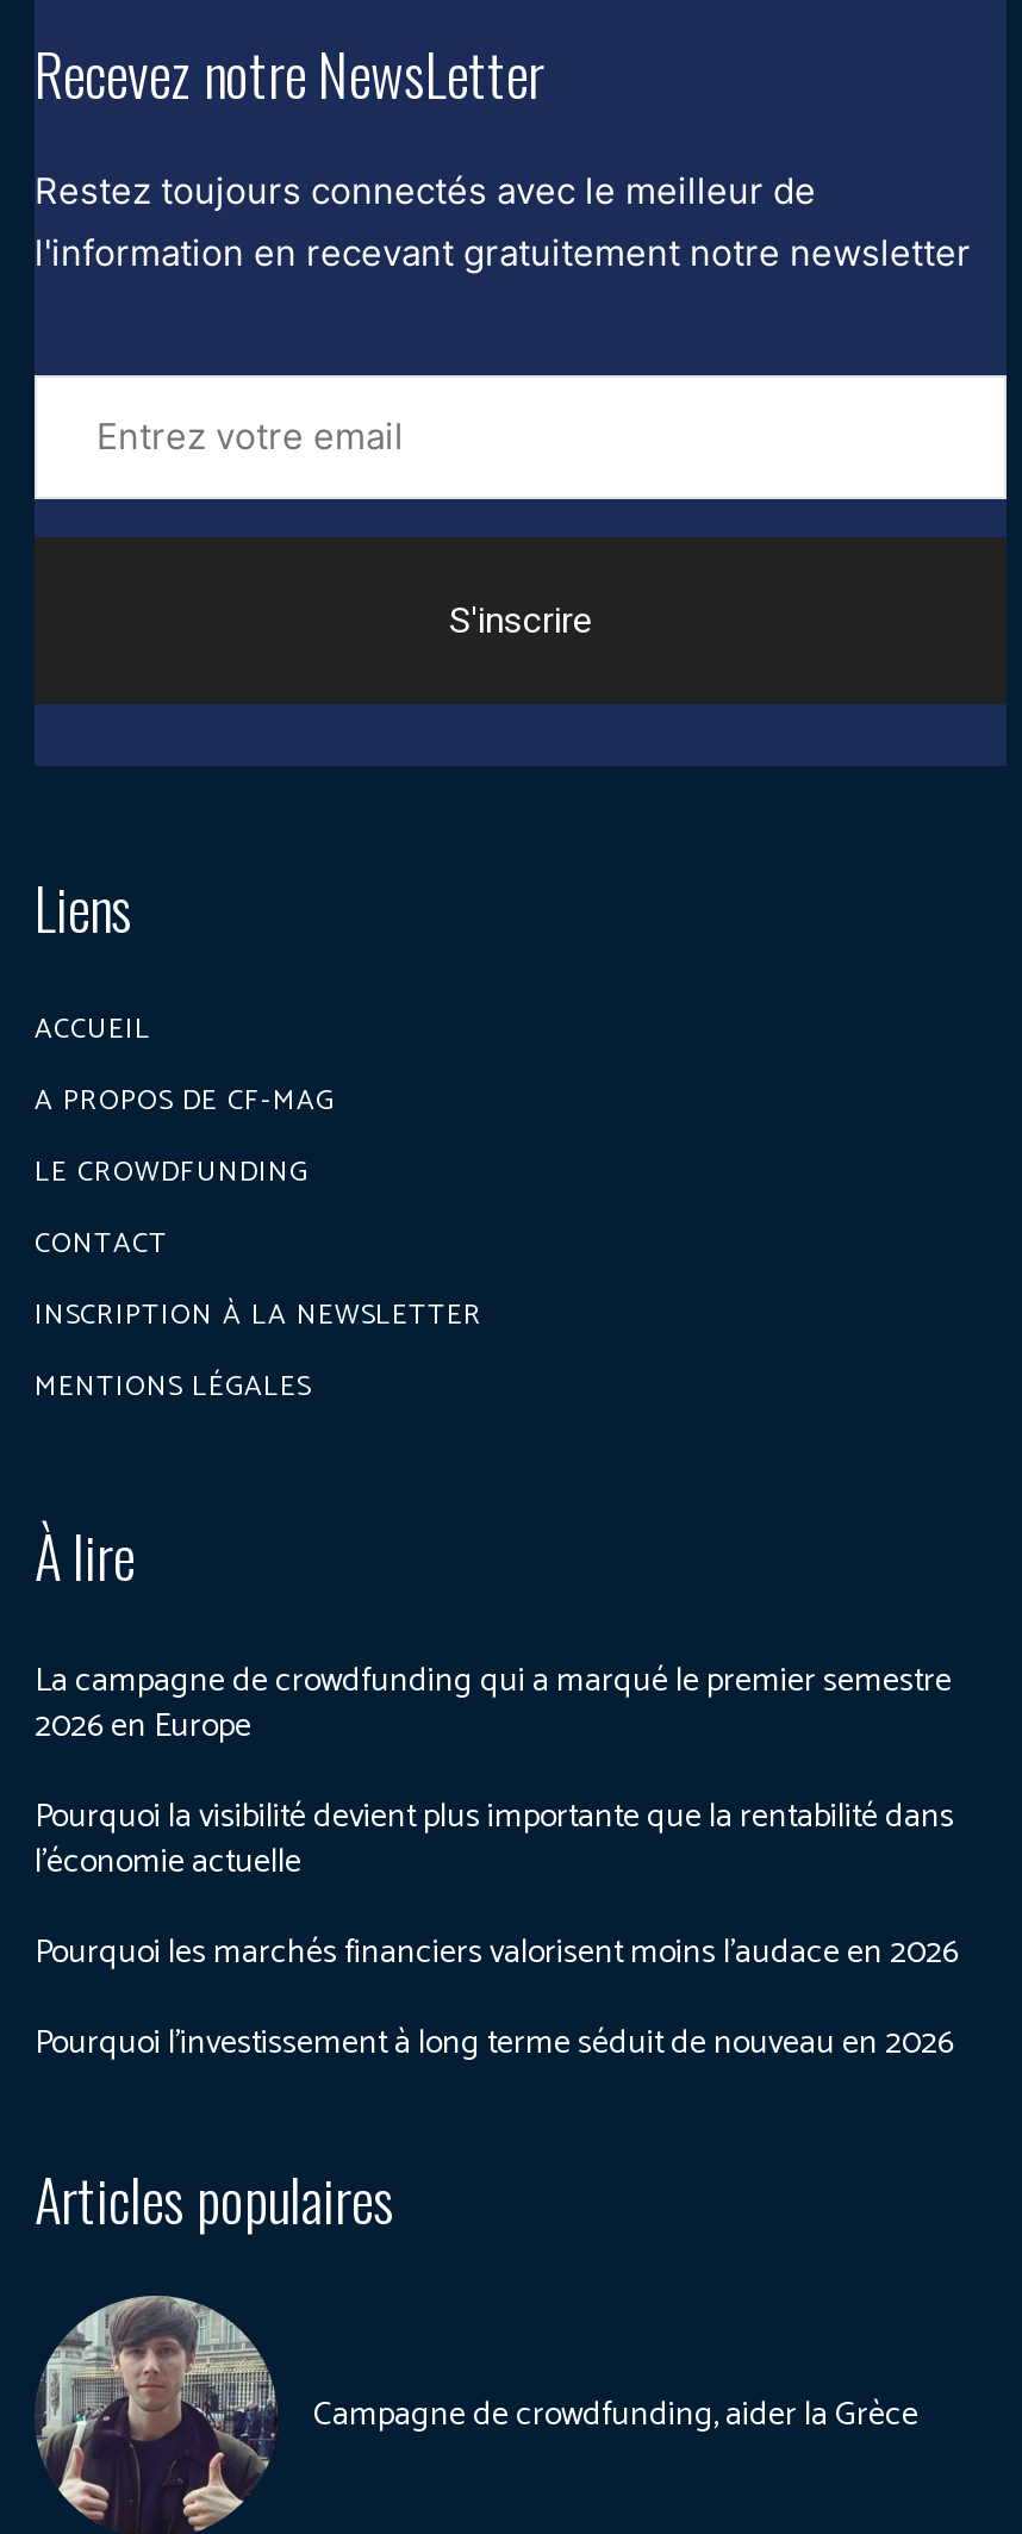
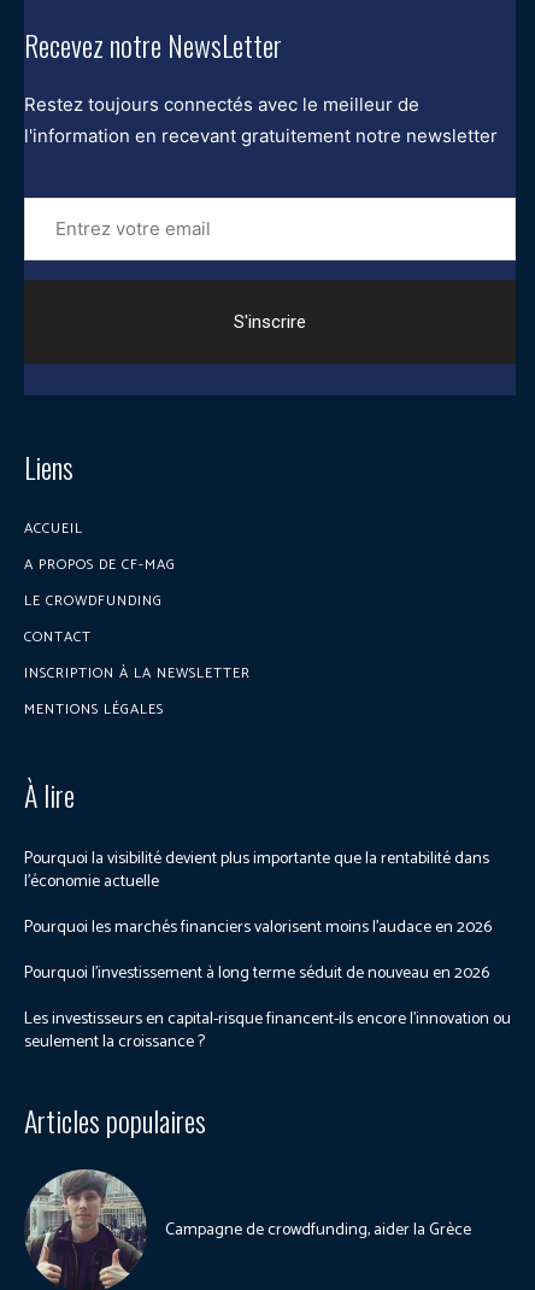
- La campagne de crowdfunding qui a marqué le premier semestre
- 2026 en Europe

moved up: Pourquoi la visibilité devient plus importante que la rentabilité dans | l’économie actuelle | Pourquoi les marchés financiers valorisent moins l’audace en 2026 | Pourquoi l’investissement à long terme séduit de nouveau en 2026

+ Les investisseurs en capital-risque financent-ils encore l’innovation ou
+ seulement la croissance ?
